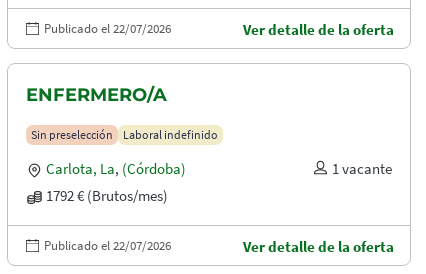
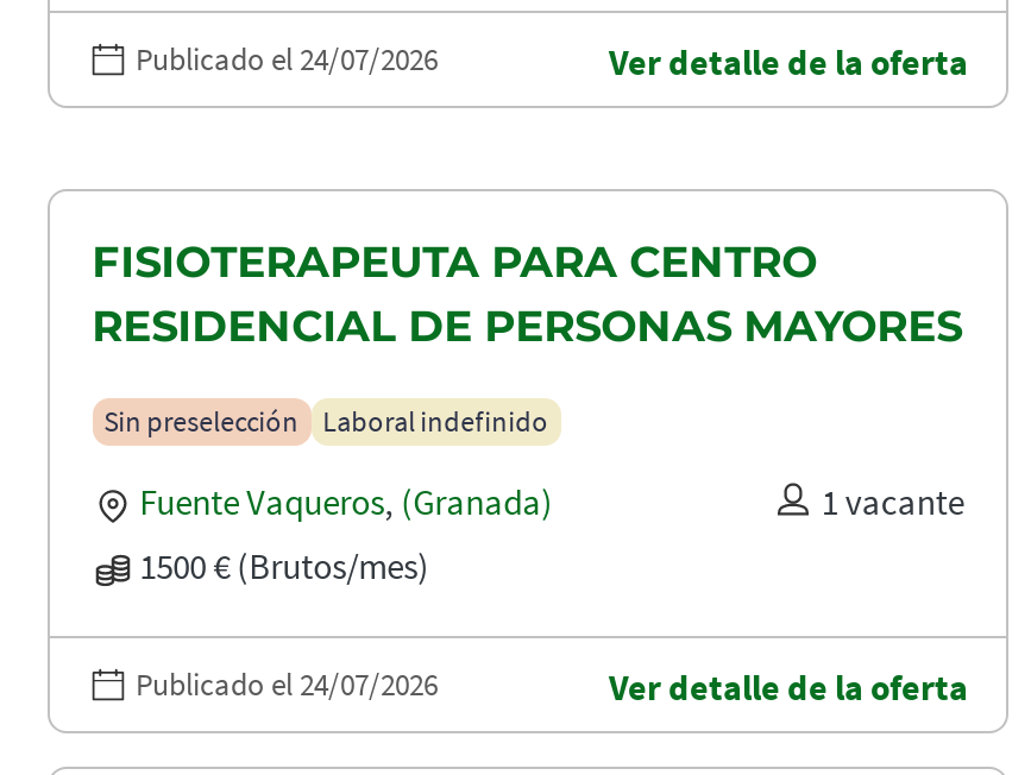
- Publicado el 22/07/2026
+ Publicado el 24/07/2026

- ENFERMERO/A
+ FISIOTERAPEUTA PARA CENTRO
+ RESIDENCIAL DE PERSONAS MAYORES

- Carlota, La, (Córdoba)
+ Fuente Vaqueros, (Granada)

- 1792 € (Brutos/mes)
+ 1500 € (Brutos/mes)

- Publicado el 22/07/2026
+ Publicado el 24/07/2026
